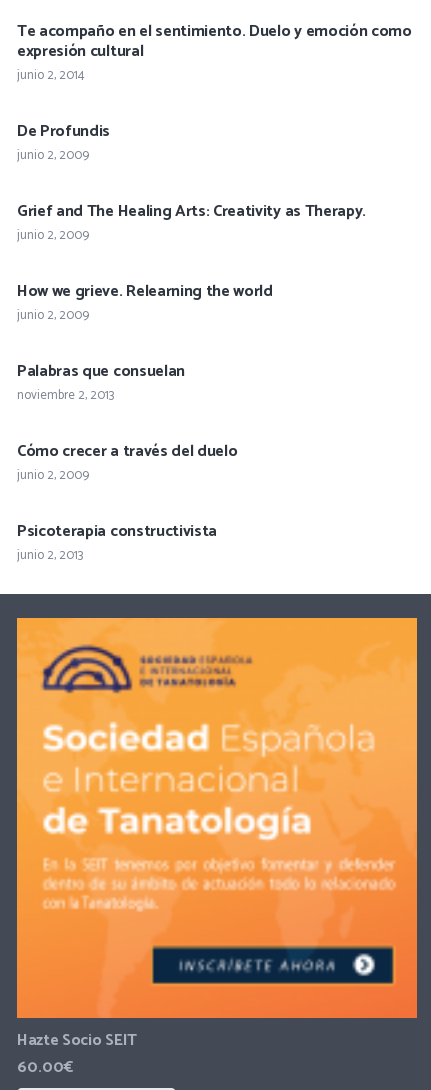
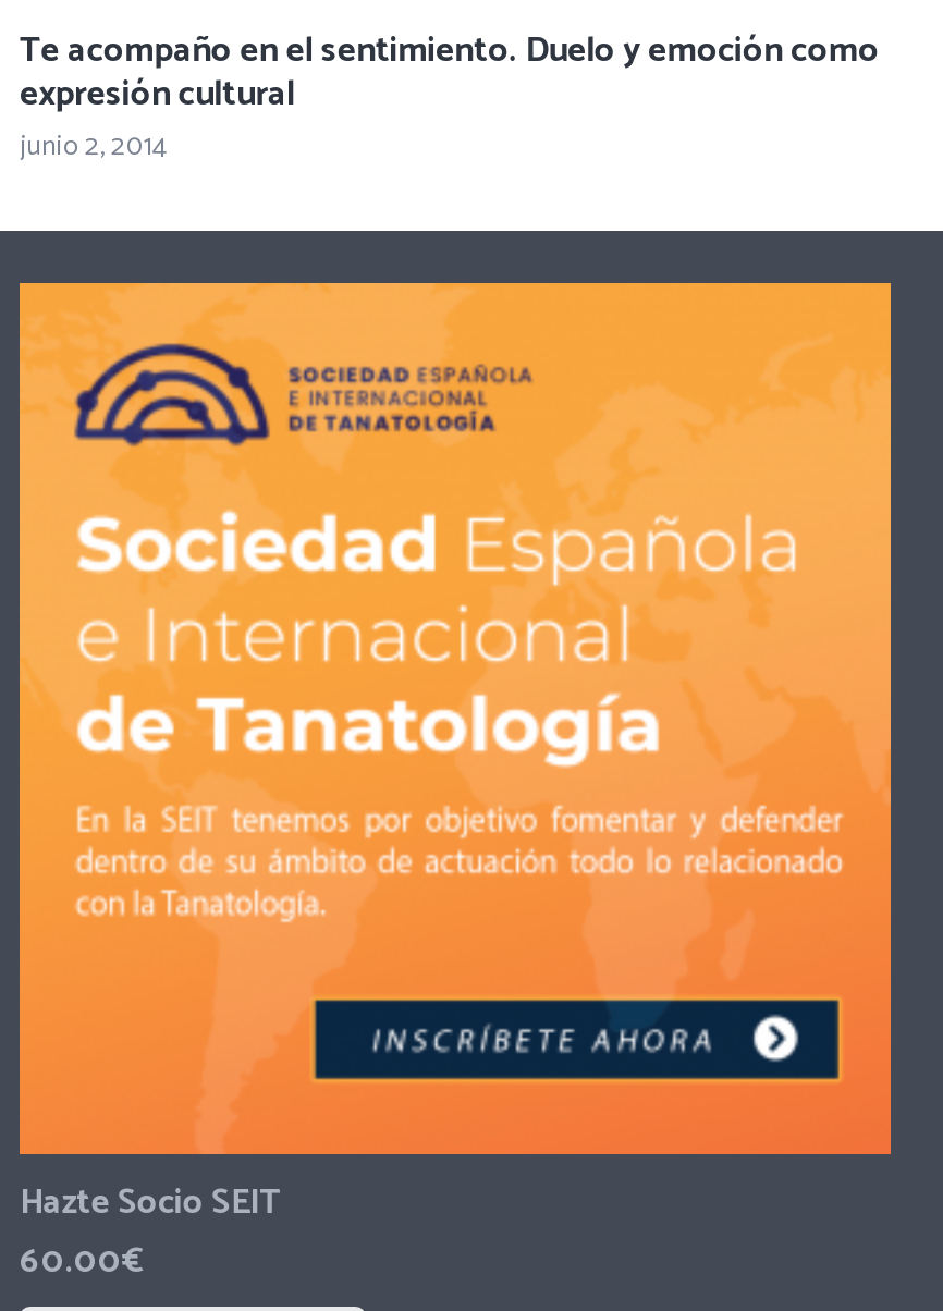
- De Profundis
- junio 2, 2009
- Grief and The Healing Arts: Creativity as Therapy.
- junio 2, 2009
- How we grieve. Relearning the world
- junio 2, 2009
- Palabras que consuelan
- noviembre 2, 2013
- Cómo crecer a través del duelo
- junio 2, 2009
- Psicoterapia constructivista
- junio 2, 2013
